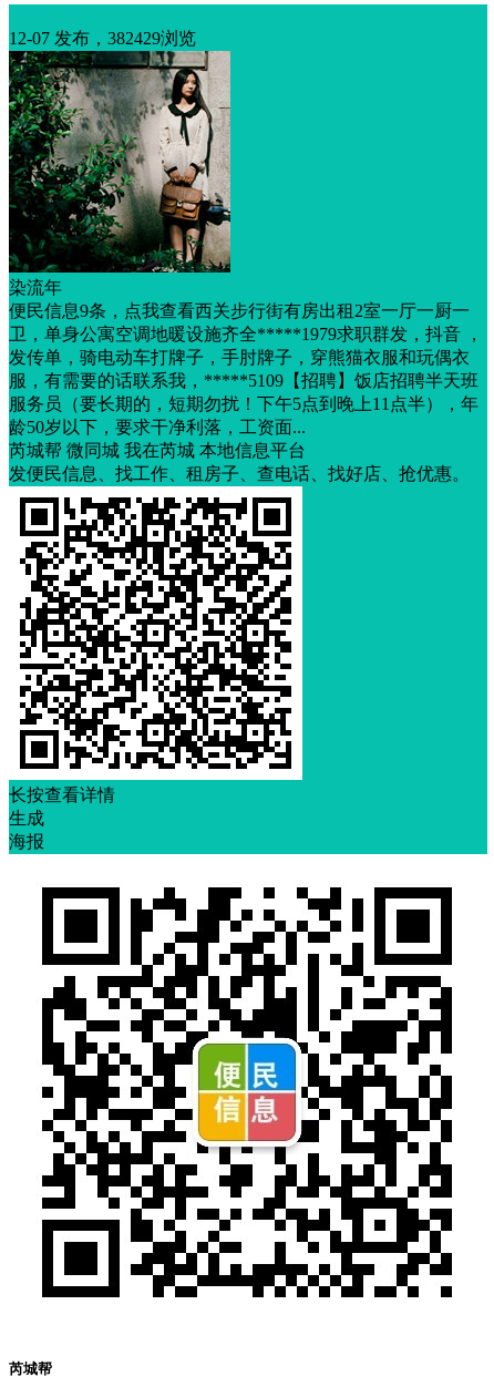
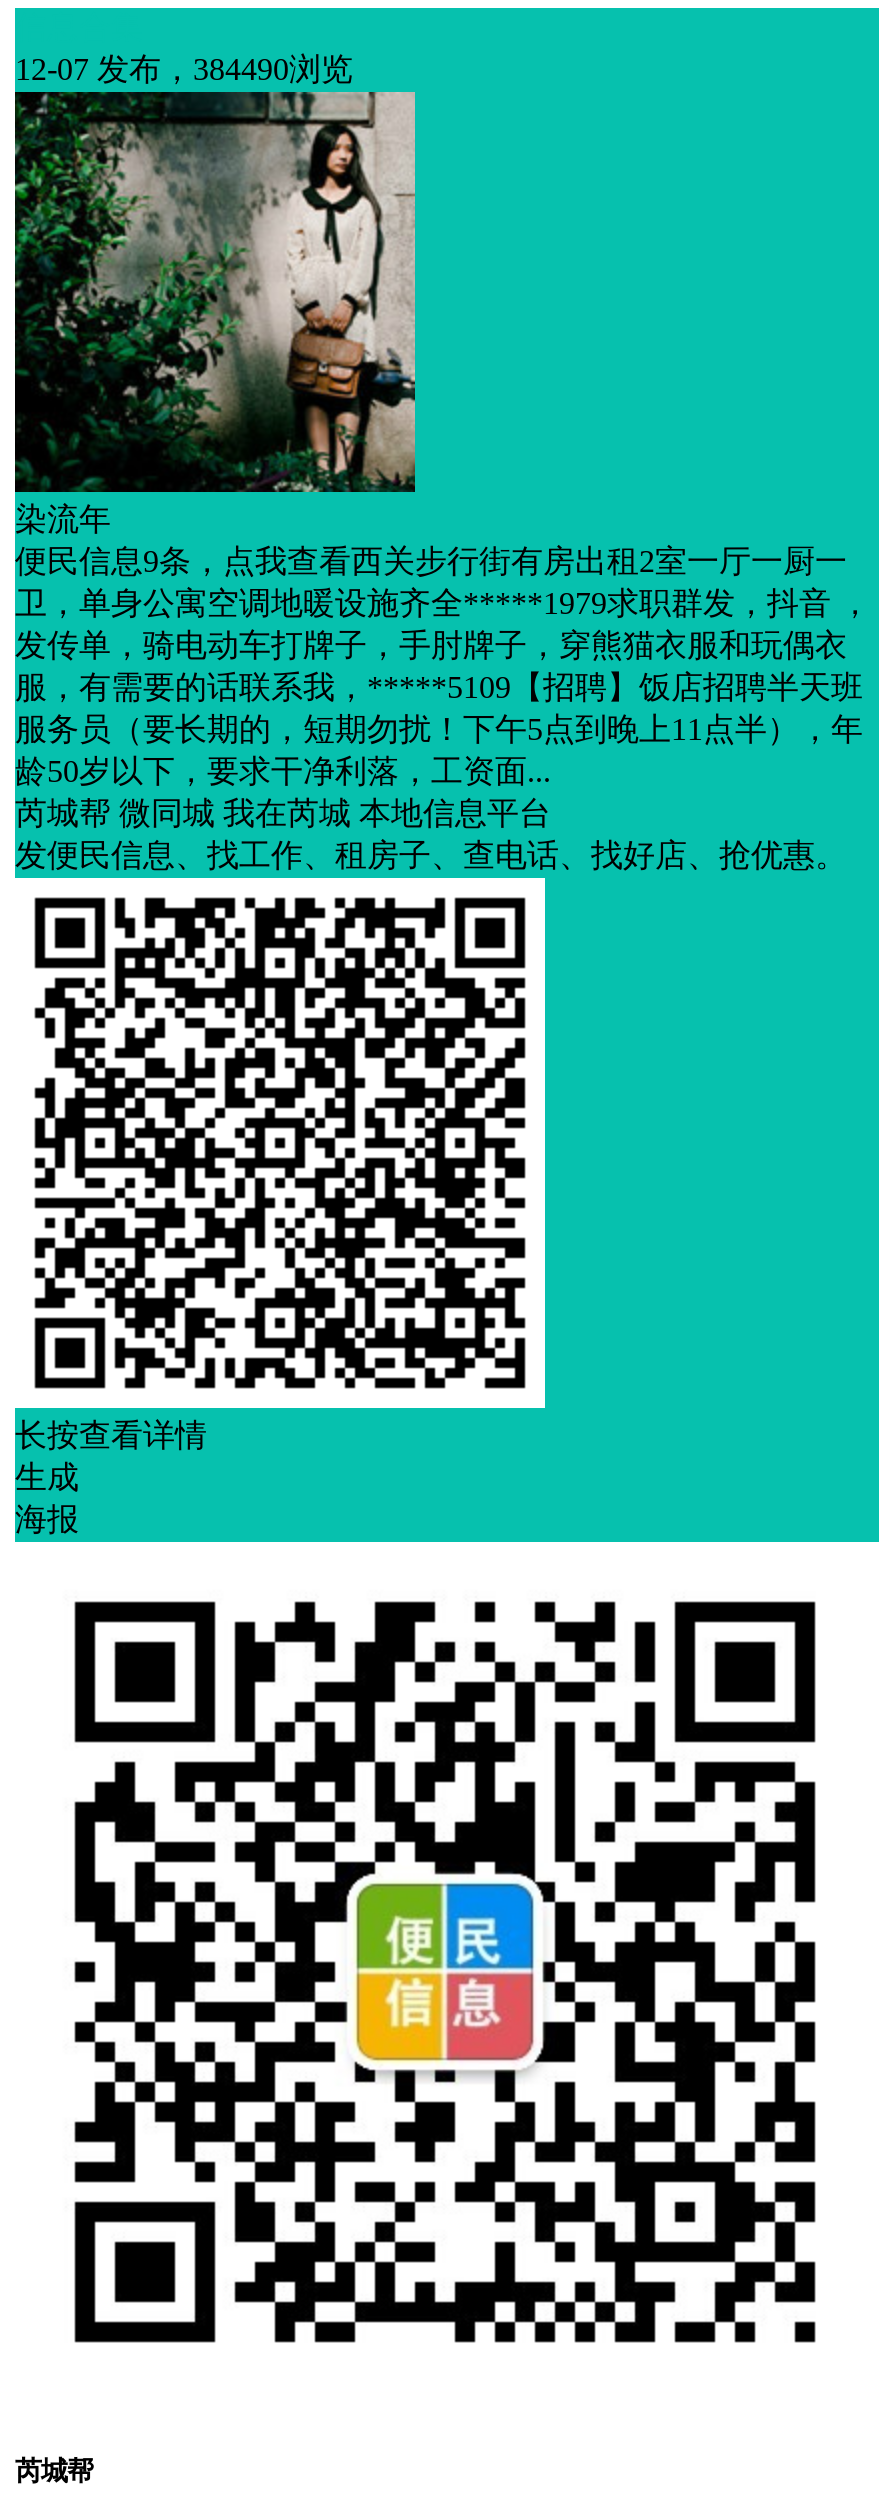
- 12-07 发布，382429浏览
+ 12-07 发布，384490浏览
